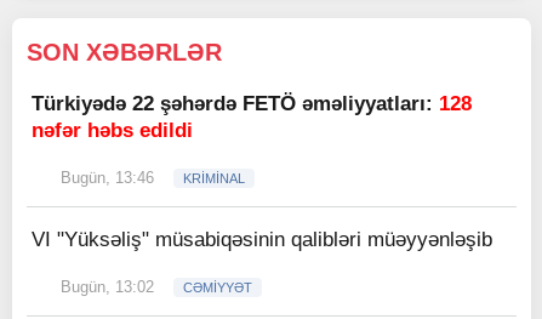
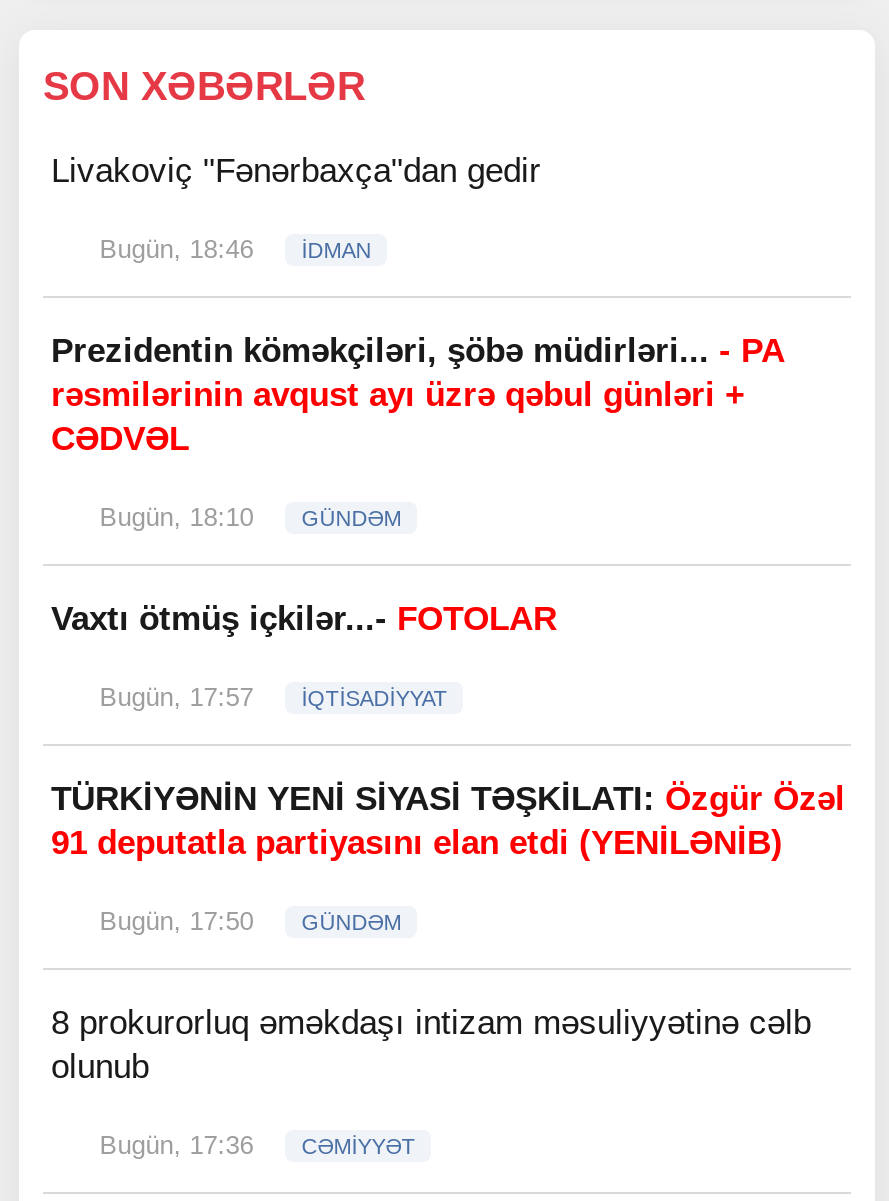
- Türkiyədə 22 şəhərdə FETÖ əməliyyatları: 128
- nəfər həbs edildi
- Bugün, 13:46
- KRİMİNAL
- VI "Yüksəliş" müsabiqəsinin qalibləri müəyyənləşib
- Bugün, 13:02
+ Livakoviç "Fənərbaxça"dan gedir
+ Bugün, 18:46
+ İDMAN
+ Prezidentin köməkçiləri, şöbə müdirləri... - PA
+ rəsmilərinin avqust ayı üzrə qəbul günləri +
+ CƏDVƏL
+ Bugün, 18:10
+ GÜNDƏM
+ Vaxtı ötmüş içkilər...- FOTOLAR
+ Bugün, 17:57
+ İQTİSADİYYAT
+ TÜRKİYƏNİN YENİ SİYASİ TƏŞKİLATI: Özgür Özəl
+ 91 deputatla partiyasını elan etdi (YENİLƏNİB)
+ Bugün, 17:50
+ GÜNDƏM
+ 8 prokurorluq əməkdaşı intizam məsuliyyətinə cəlb
+ olunub
+ Bugün, 17:36
